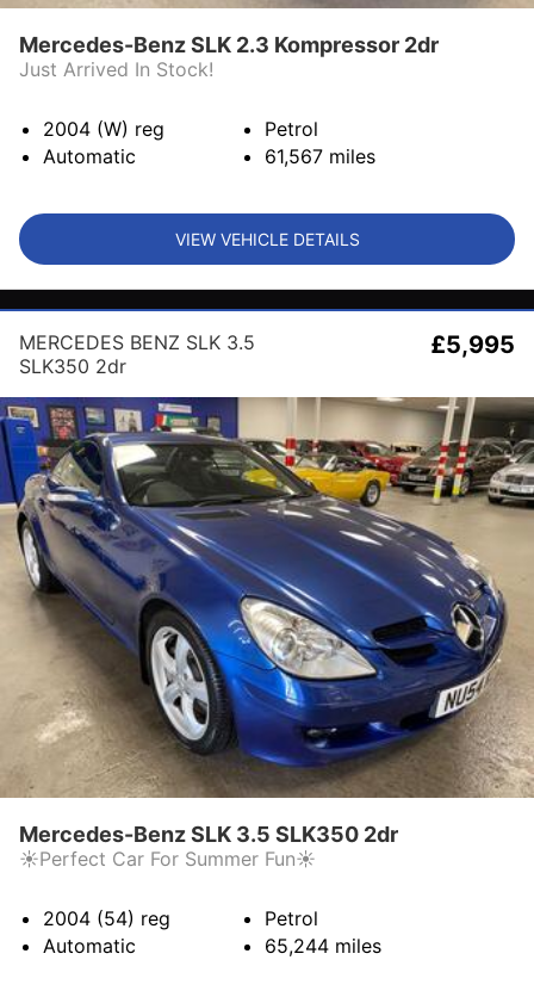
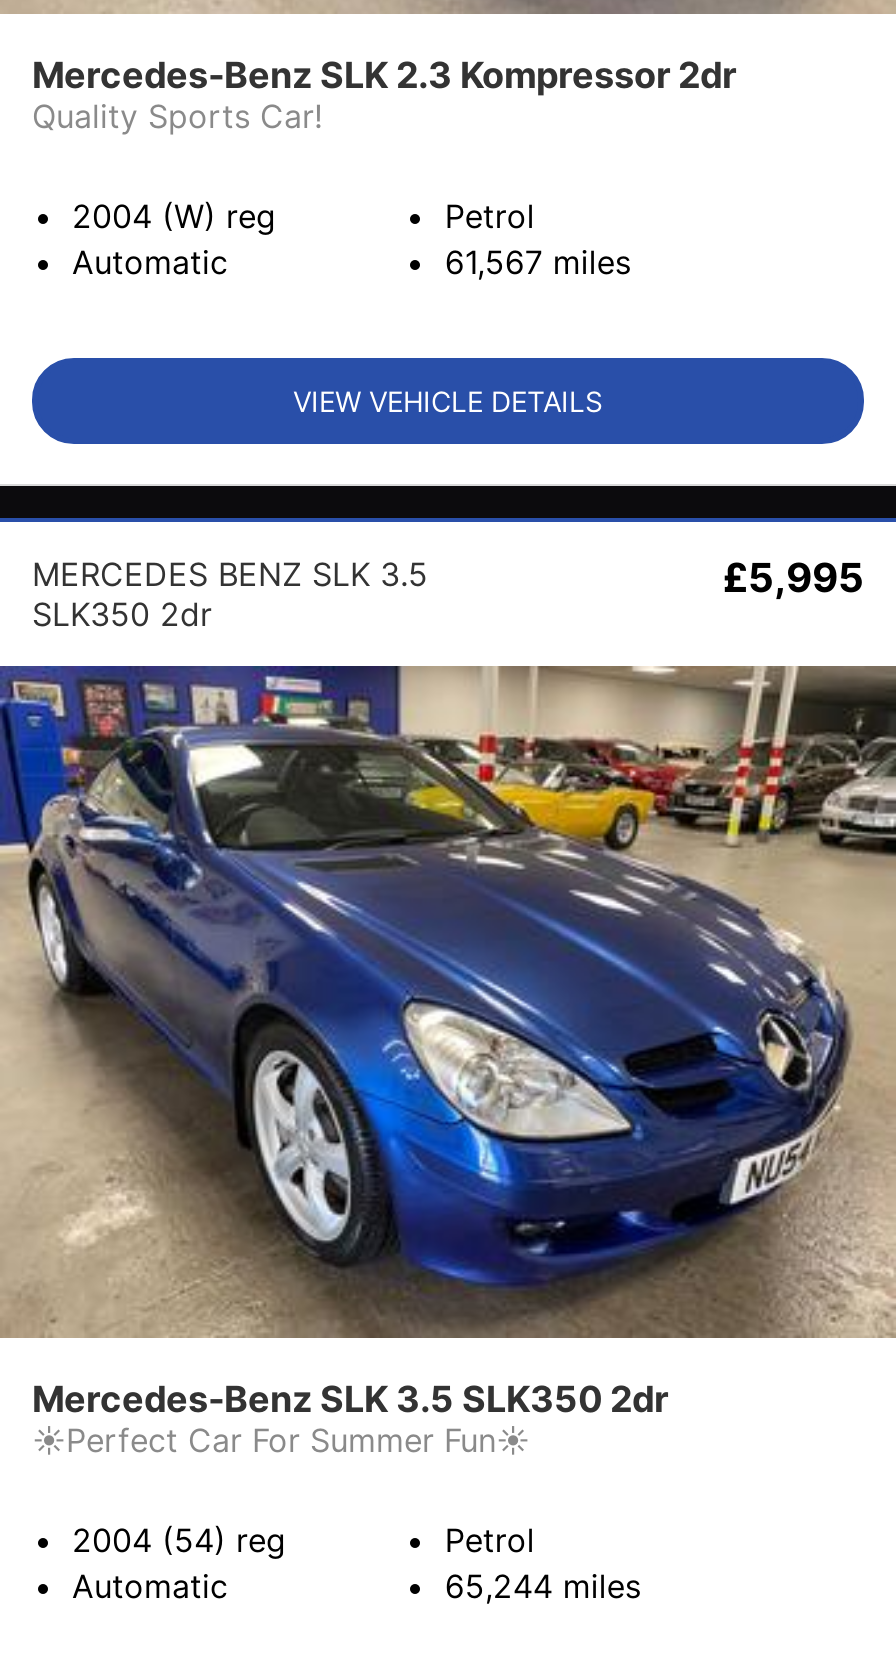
- Just Arrived In Stock!
+ Quality Sports Car!
